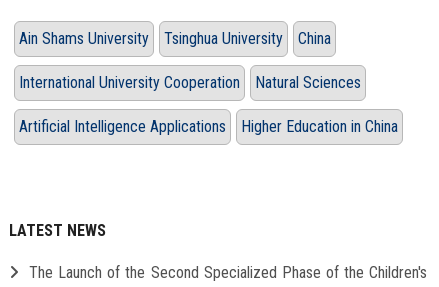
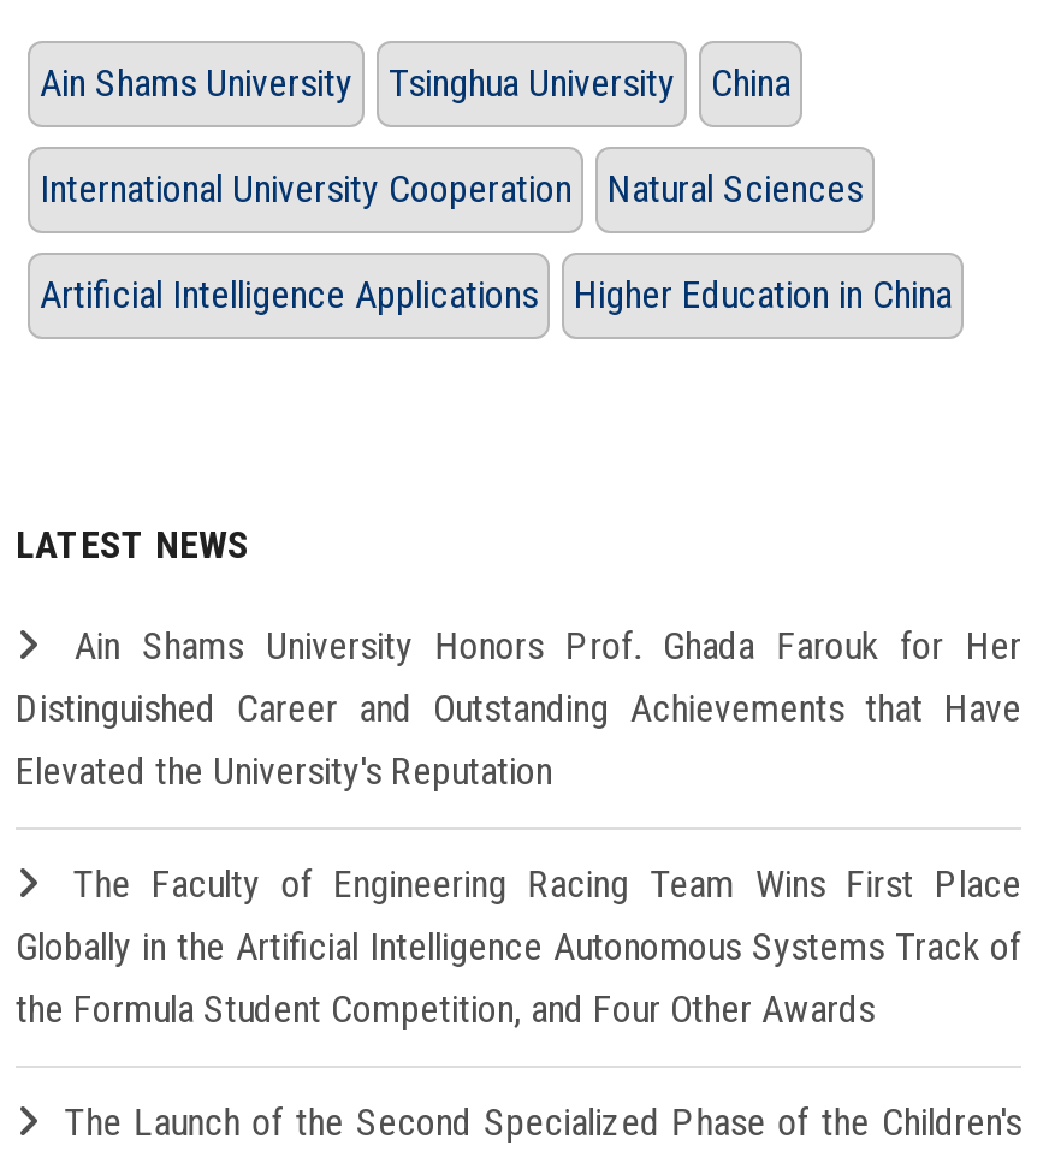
+ Ain Shams University Honors Prof. Ghada Farouk for Her
+ Distinguished Career and Outstanding Achievements that Have
+ Elevated the University's Reputation
+ The Faculty of Engineering Racing Team Wins First Place
+ Globally in the Artificial Intelligence Autonomous Systems Track of
+ the Formula Student Competition, and Four Other Awards
